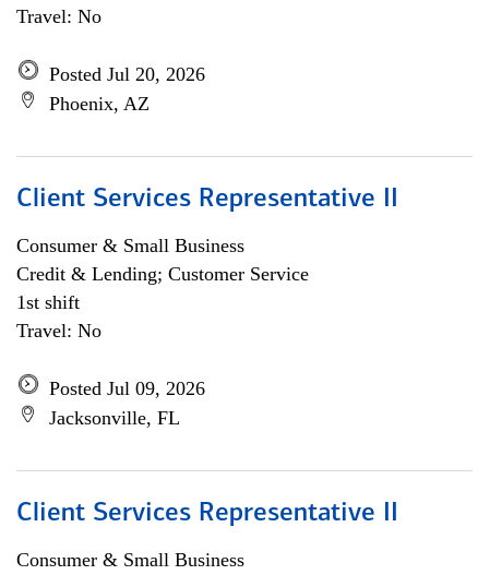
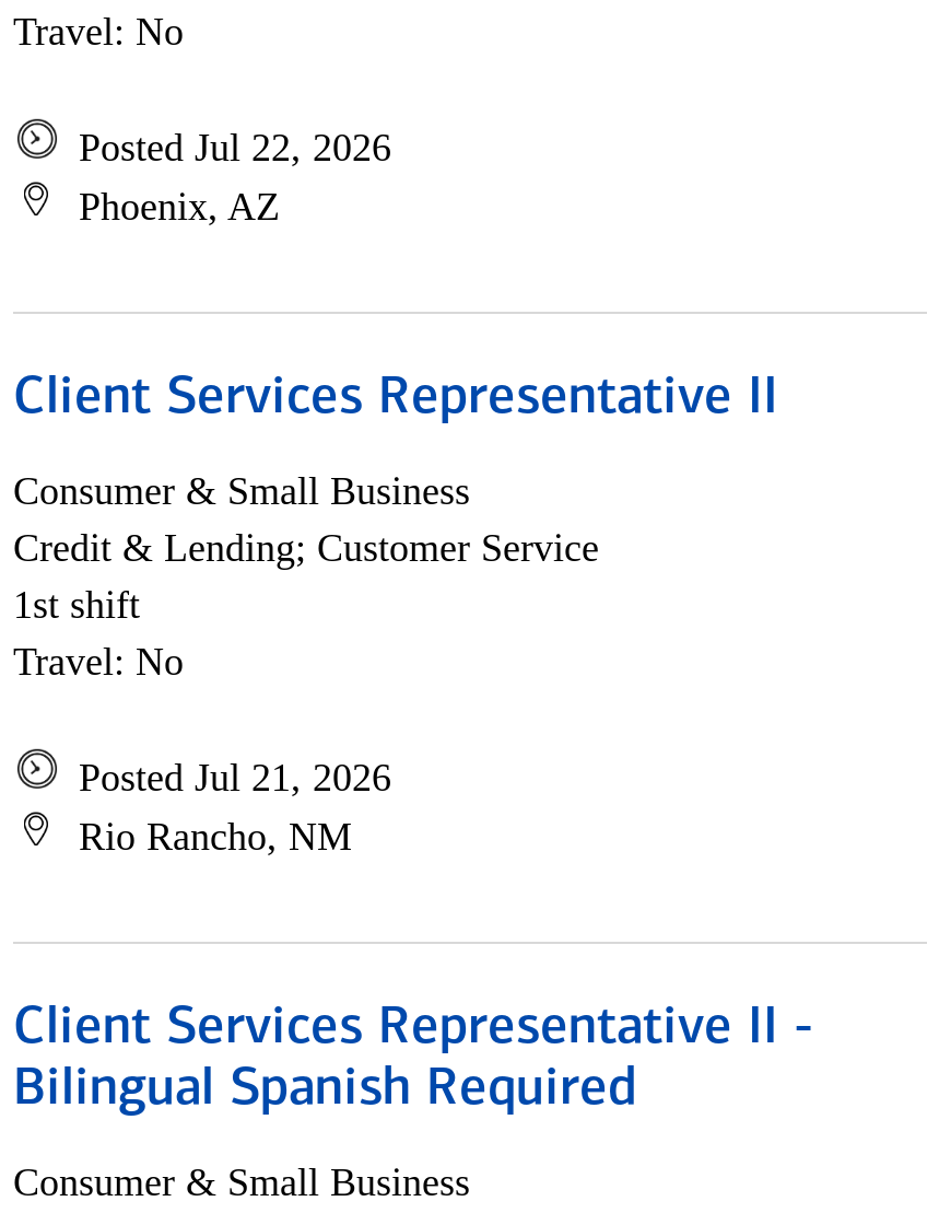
- Posted Jul 20, 2026
+ Posted Jul 22, 2026

- Posted Jul 09, 2026
- Jacksonville, FL
+ Posted Jul 21, 2026
+ Rio Rancho, NM

- Client Services Representative II
+ Client Services Representative II -
+ Bilingual Spanish Required
